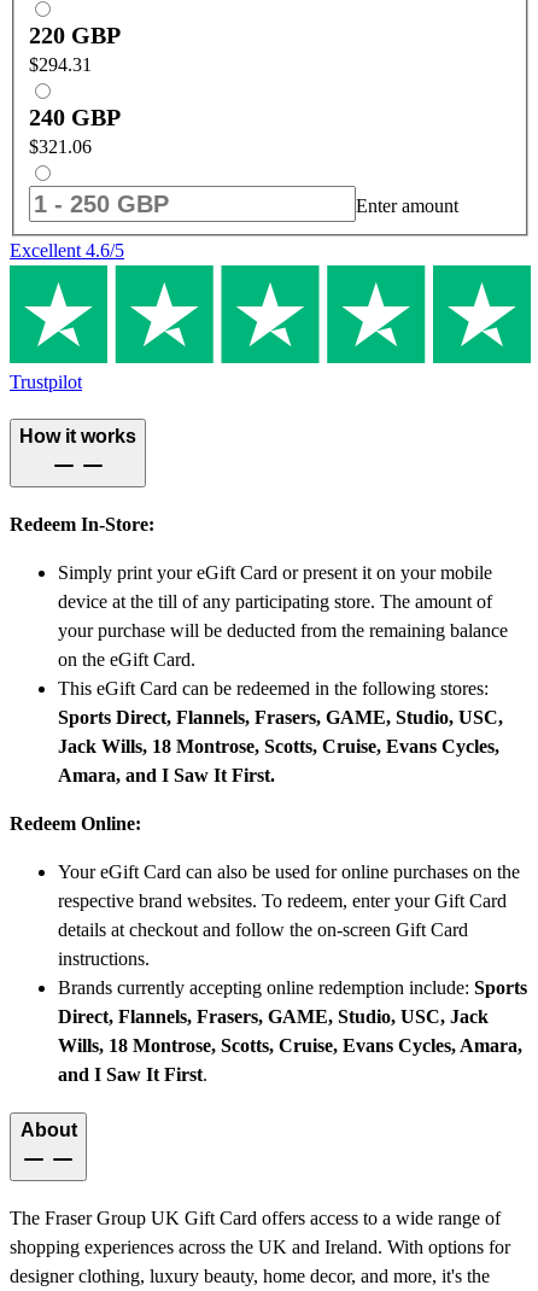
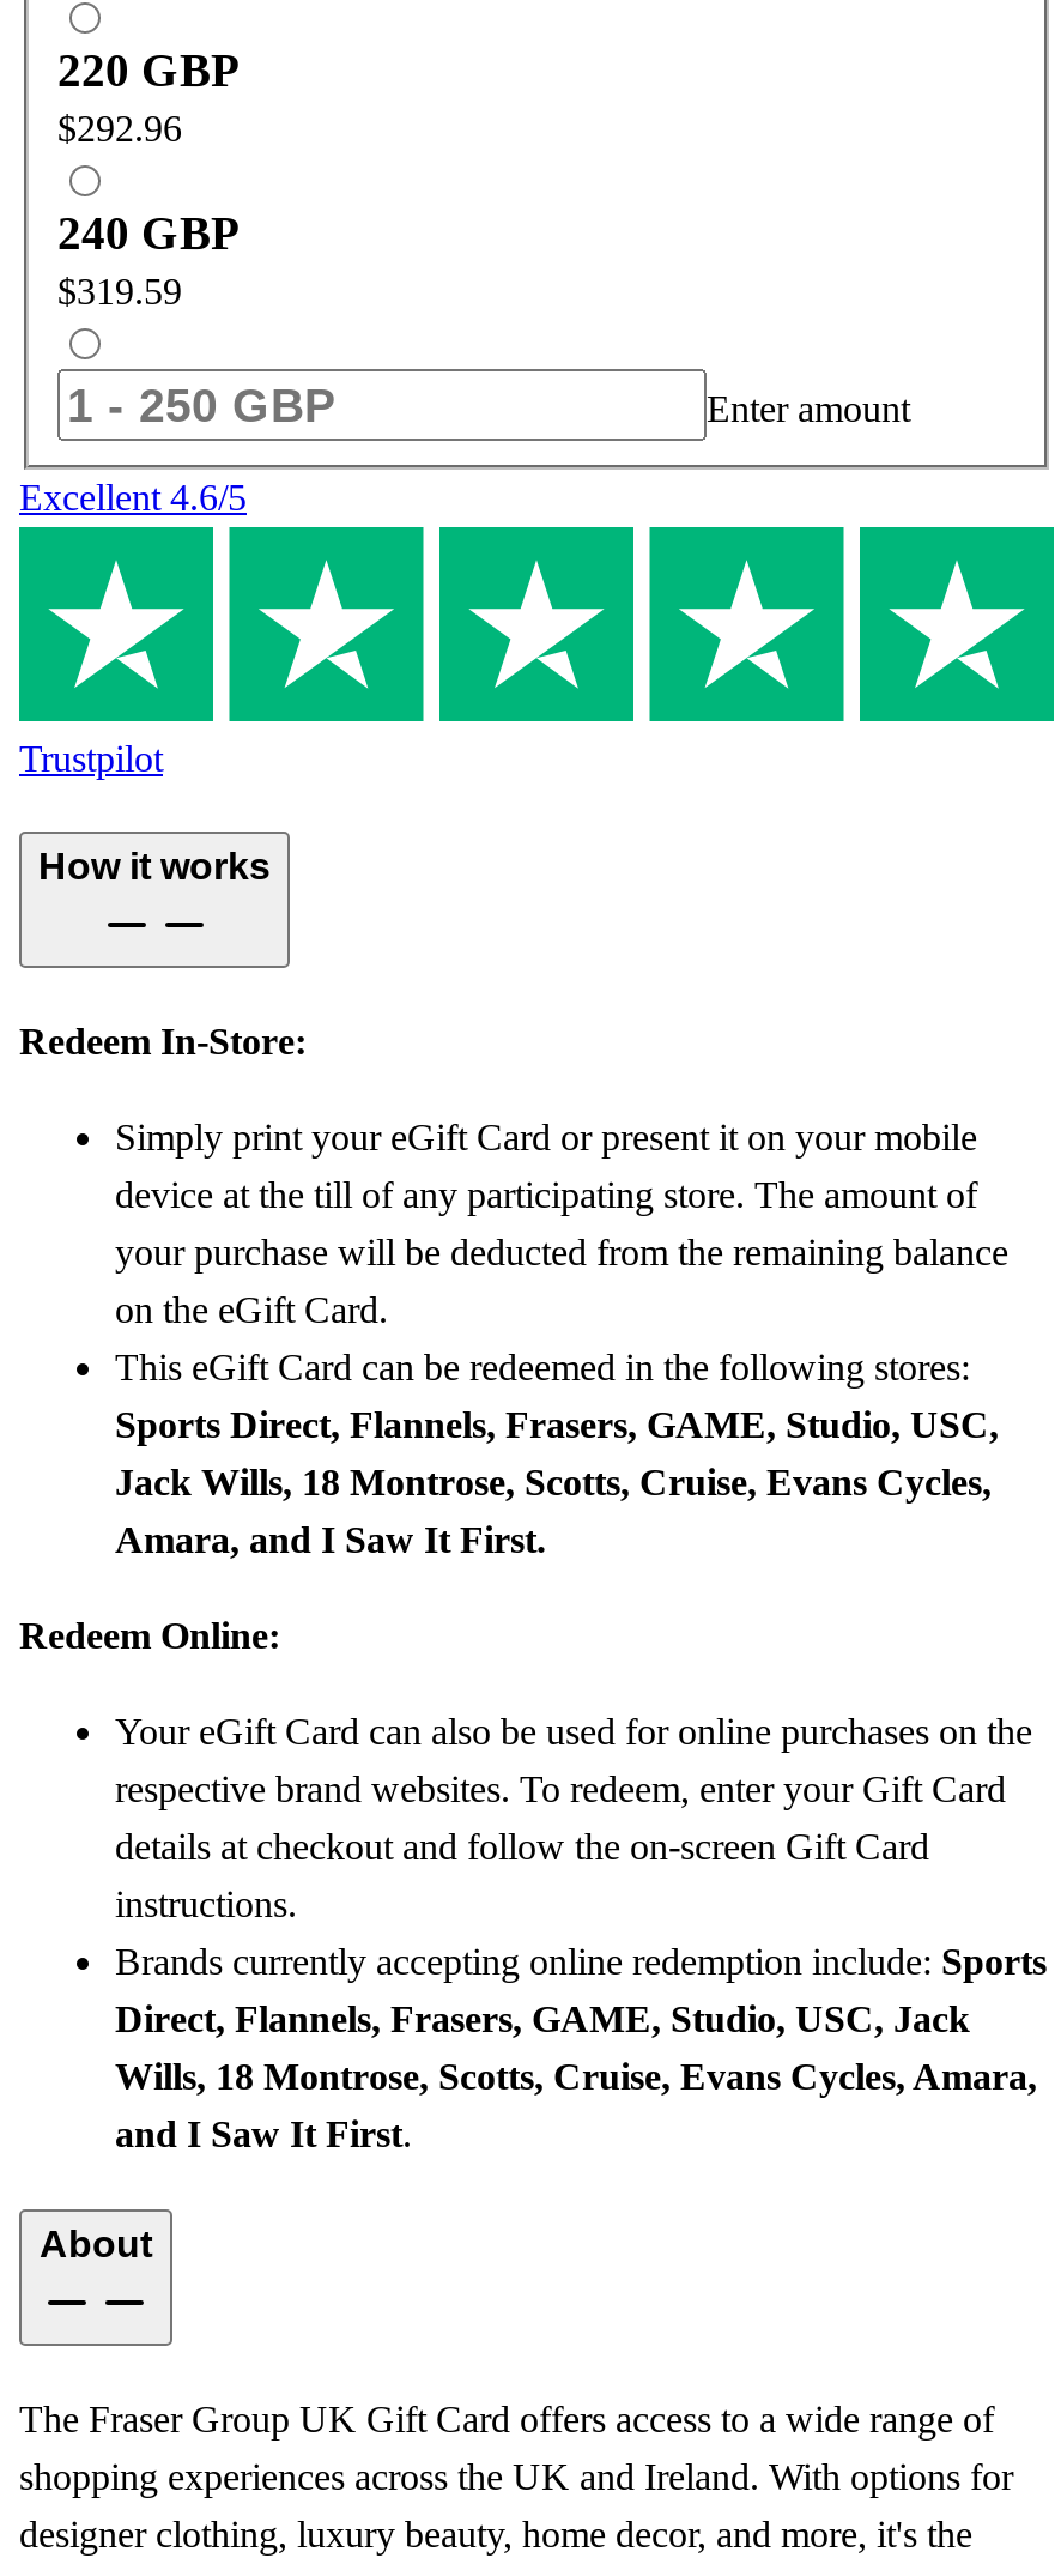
- $294.31
+ $292.96

- $321.06
+ $319.59
